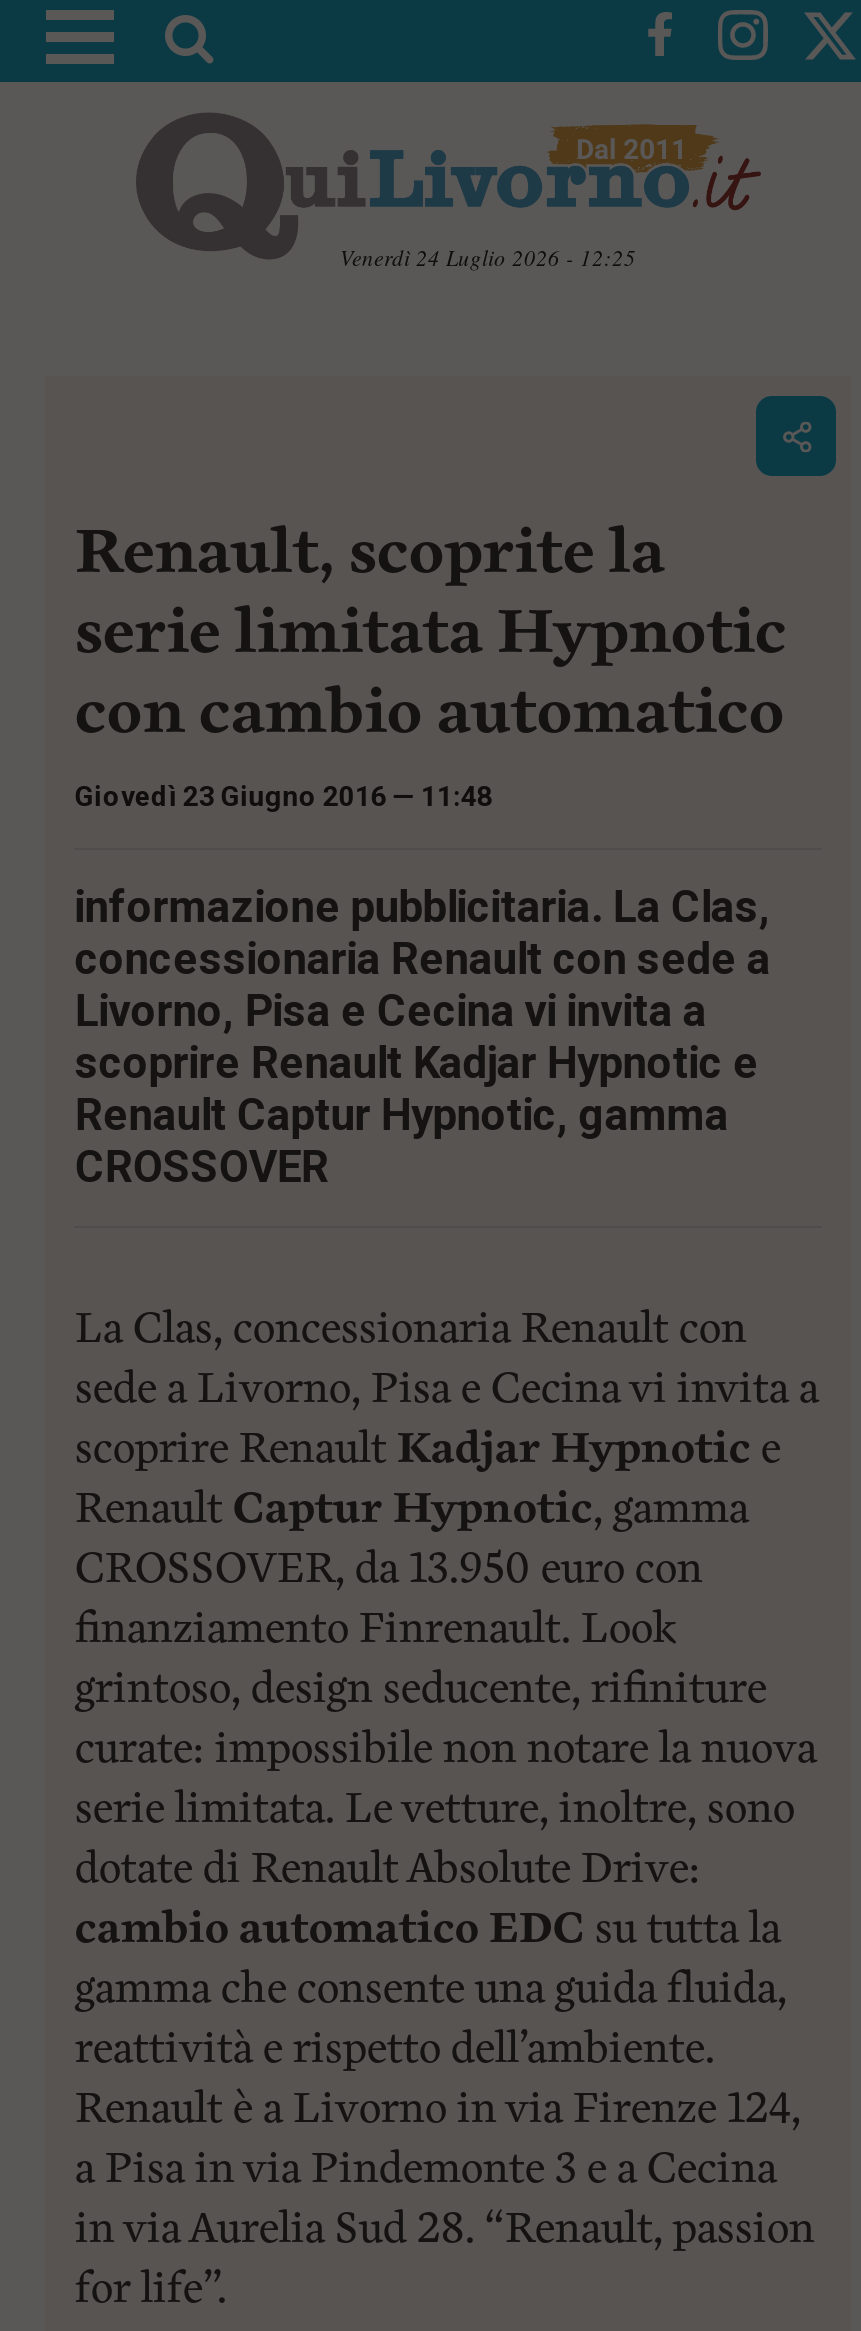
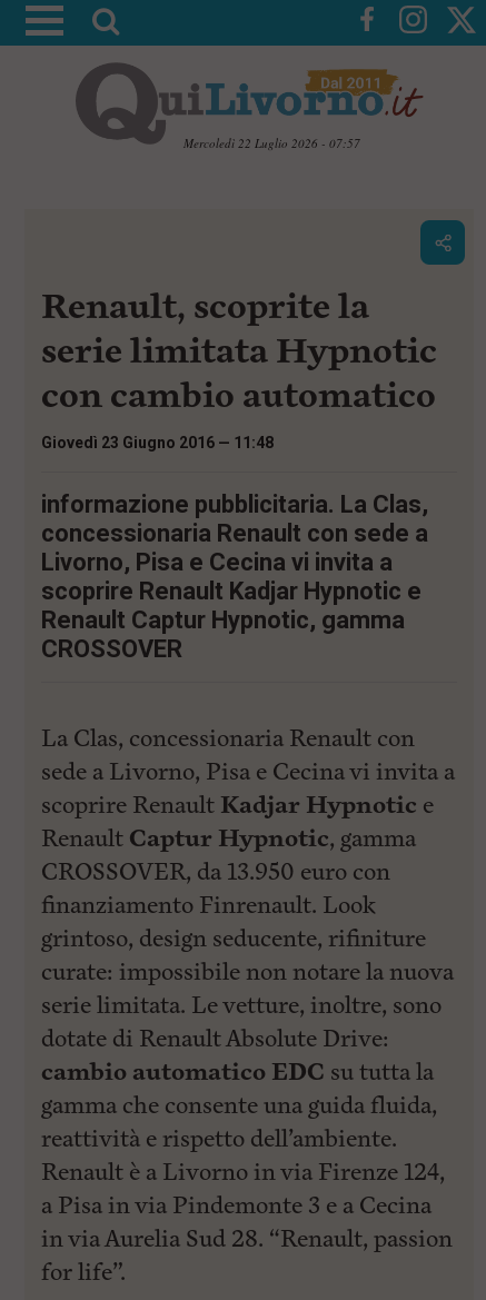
- Venerdì 24 Luglio 2026 - 12:25
+ Mercoledì 22 Luglio 2026 - 07:57
